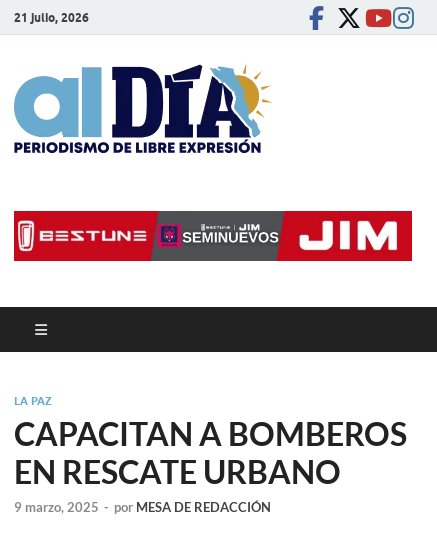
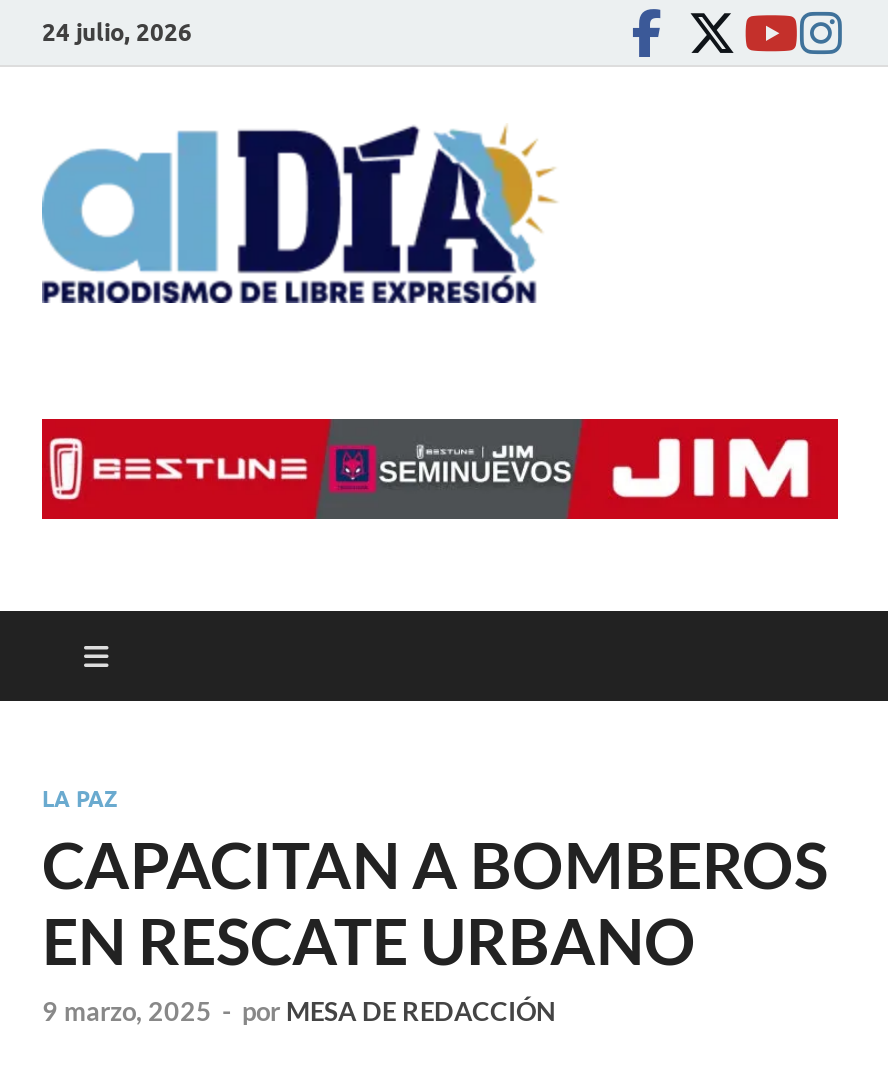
- 21 julio, 2026
+ 24 julio, 2026
